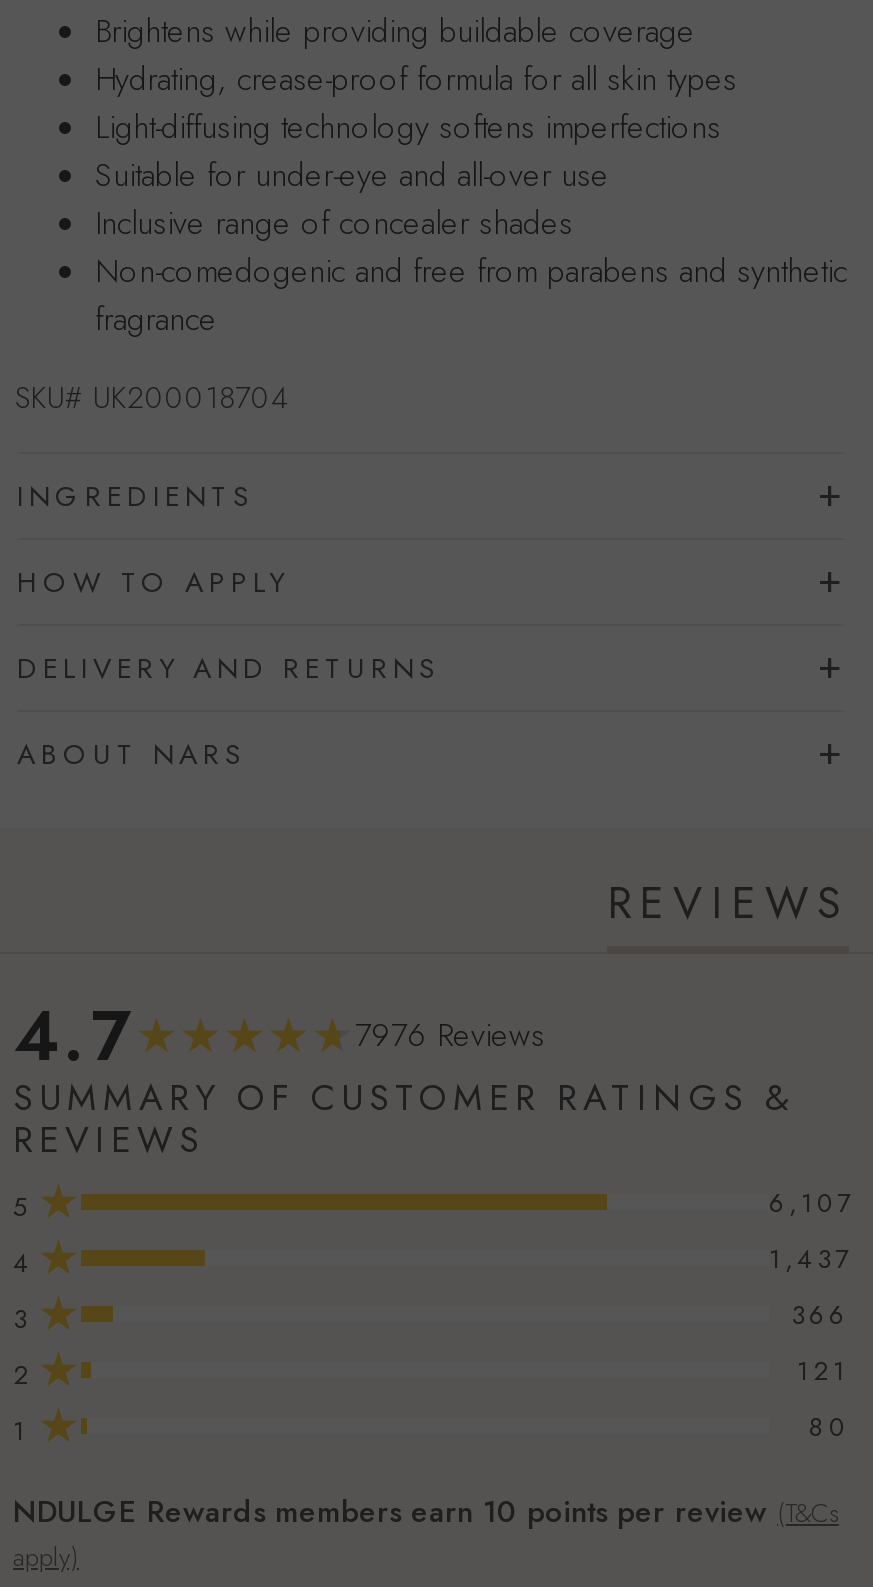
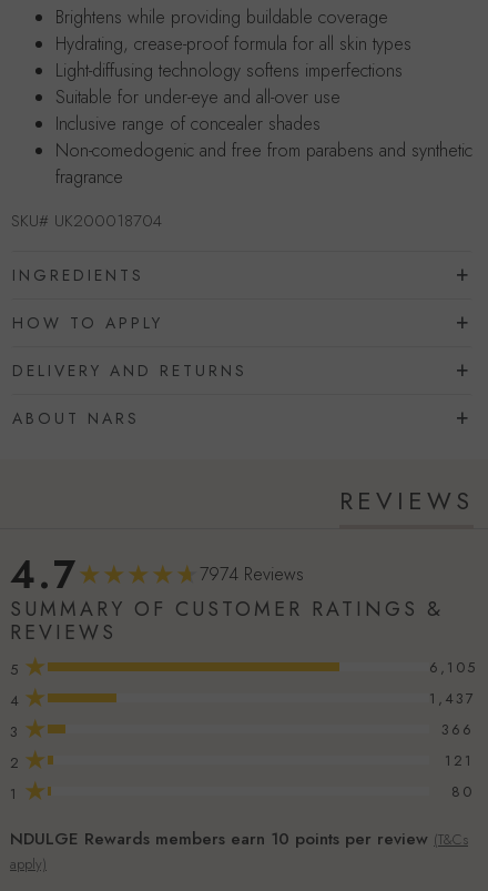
- 7976 Reviews
+ 7974 Reviews

- 6,107
+ 6,105
